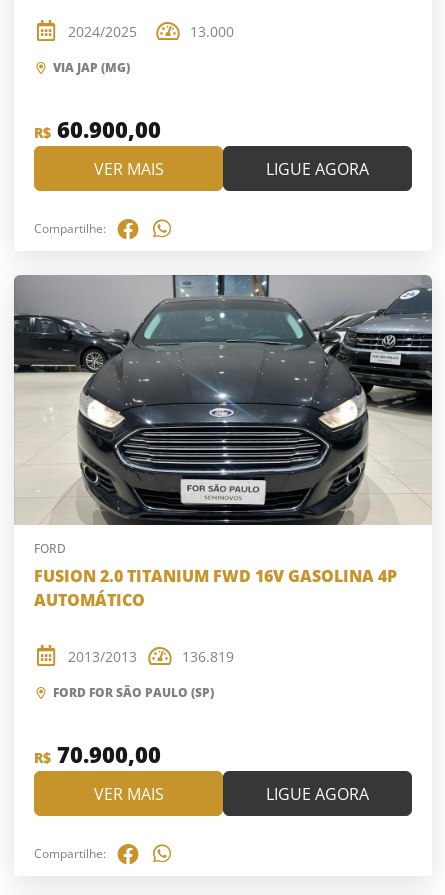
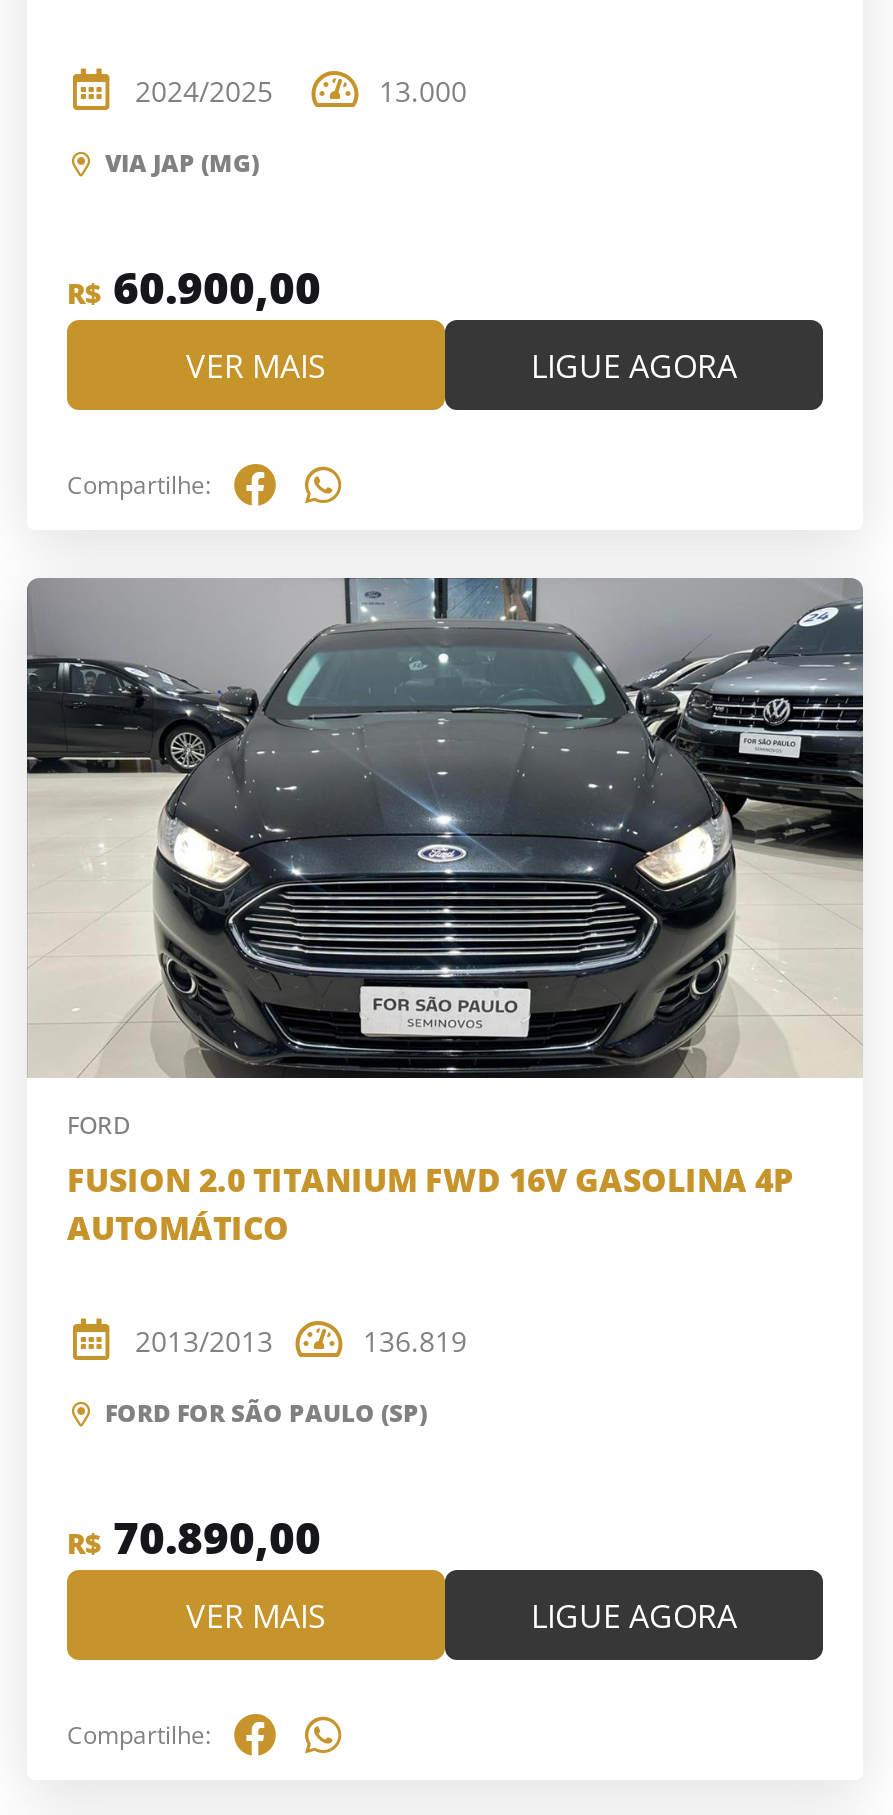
- R$70.900,00
+ R$70.890,00
